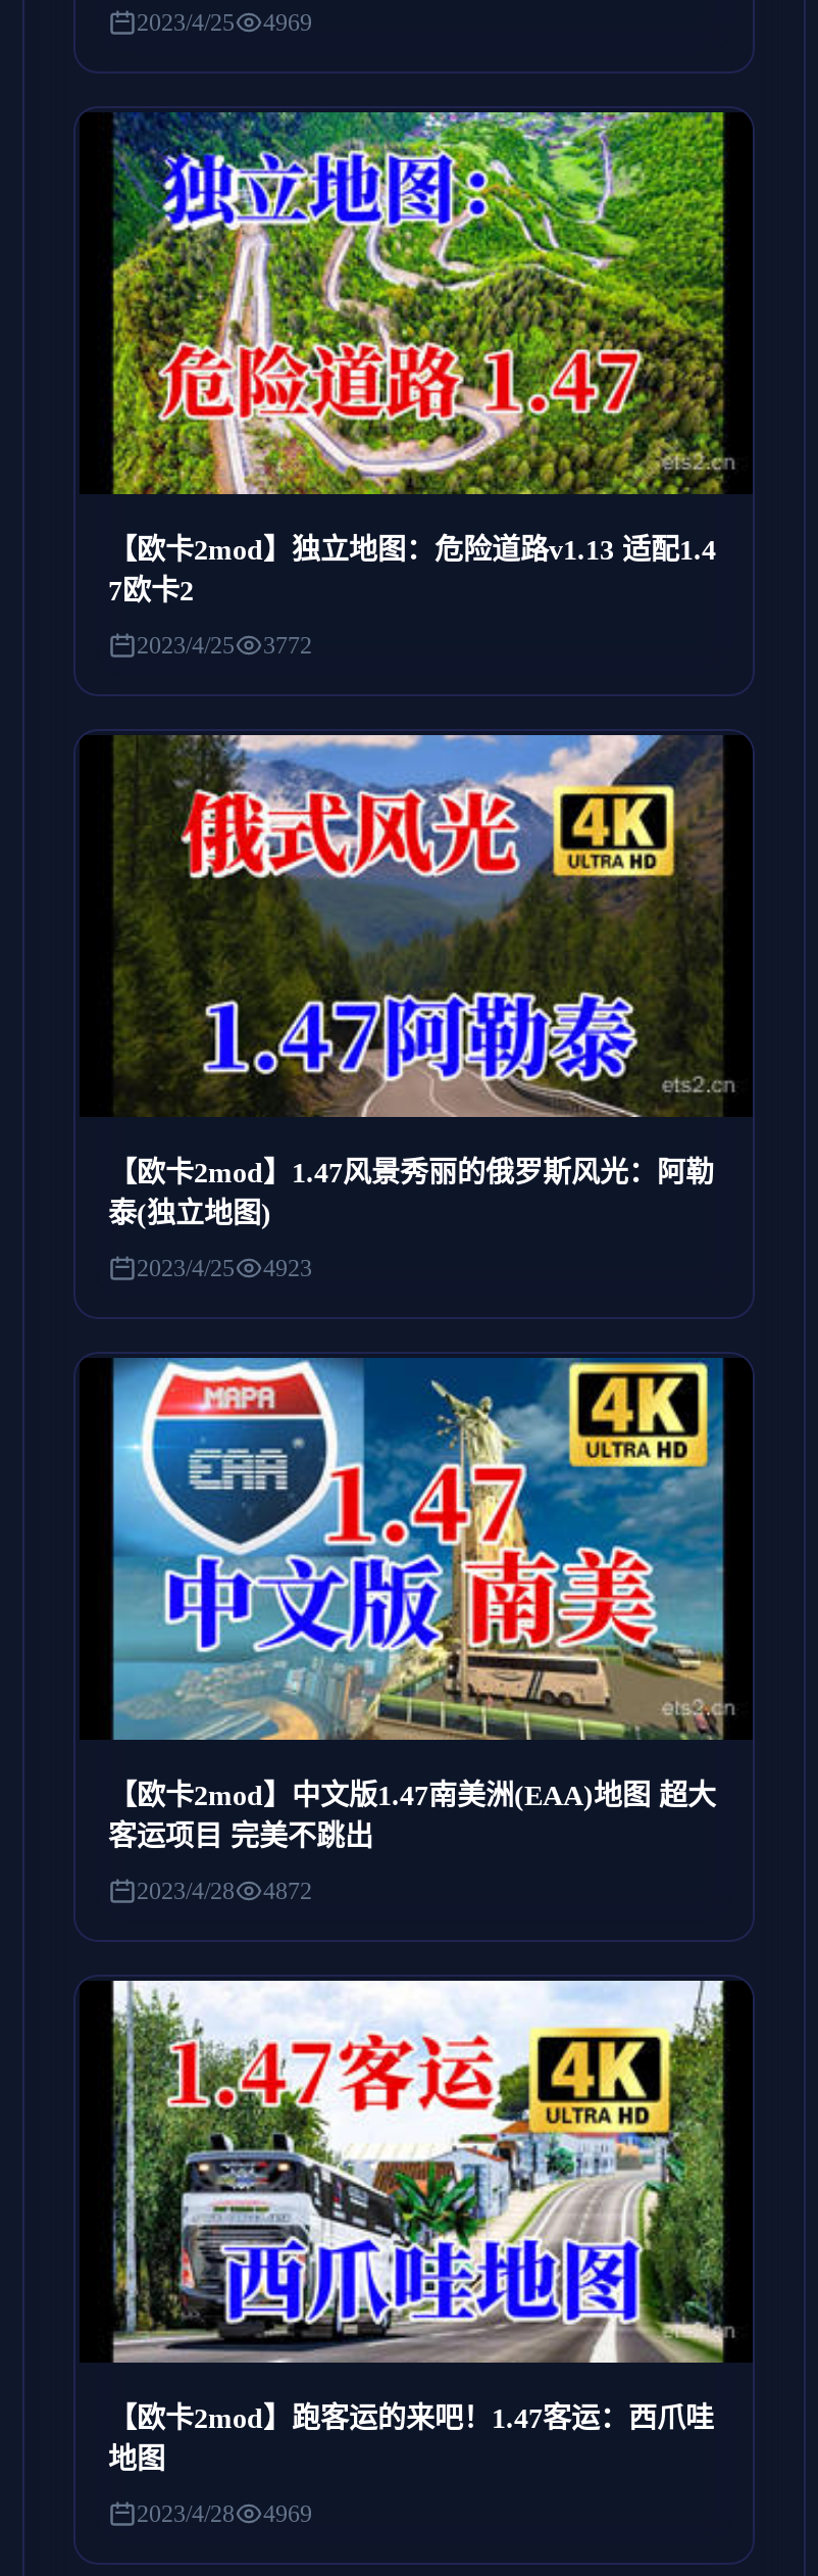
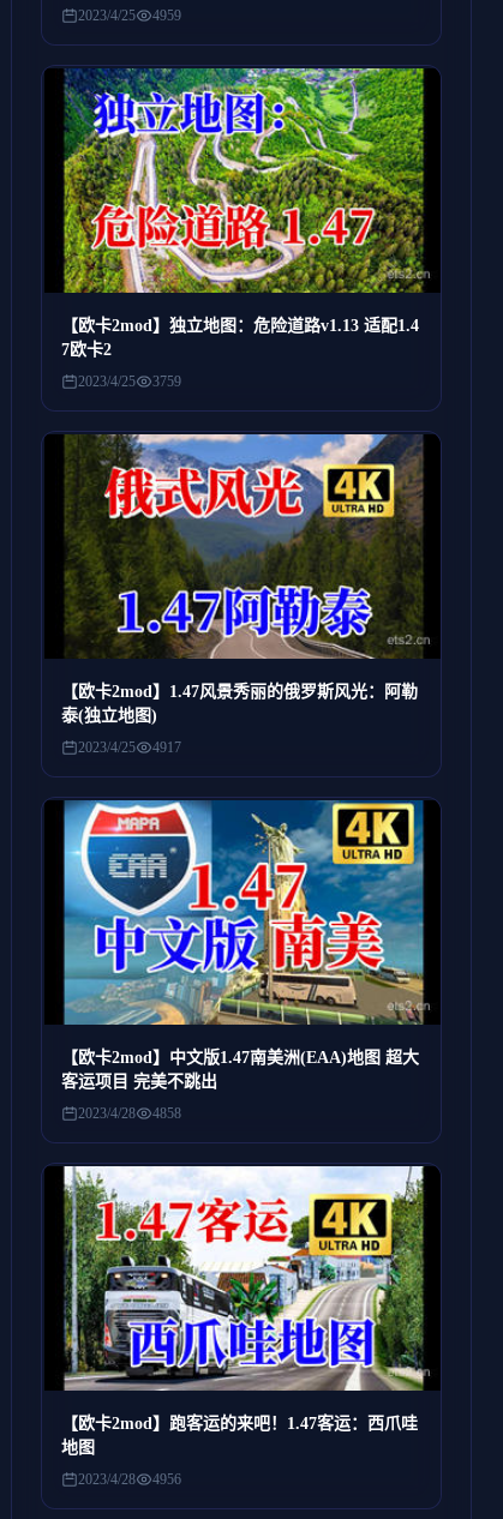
- 2023/4/25 4969
+ 2023/4/25 4959

- 2023/4/25 3772
+ 2023/4/25 3759

- 2023/4/25 4923
+ 2023/4/25 4917

- 2023/4/28 4872
+ 2023/4/28 4858

- 2023/4/28 4969
+ 2023/4/28 4956
